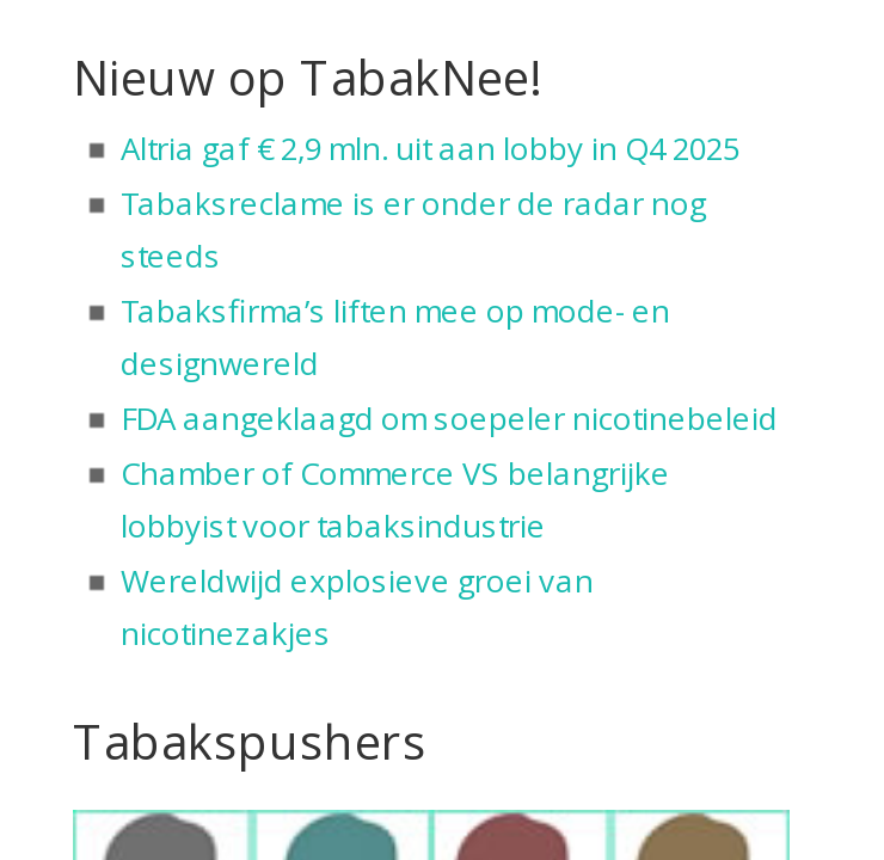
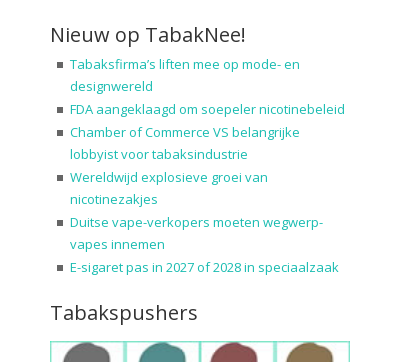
- Altria gaf € 2,9 mln. uit aan lobby in Q4 2025
- Tabaksreclame is er onder de radar nog
- steeds

moved up: Tabaksfirma’s liften mee op mode- en | designwereld | FDA aangeklaagd om soepeler nicotinebeleid | Chamber of Commerce VS belangrijke | lobbyist voor tabaksindustrie | Wereldwijd explosieve groei van | nicotinezakjes

+ Duitse vape-verkopers moeten wegwerp-
+ vapes innemen
+ E-sigaret pas in 2027 of 2028 in speciaalzaak
